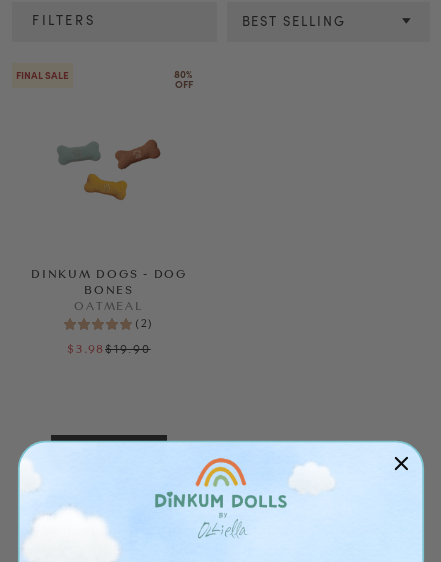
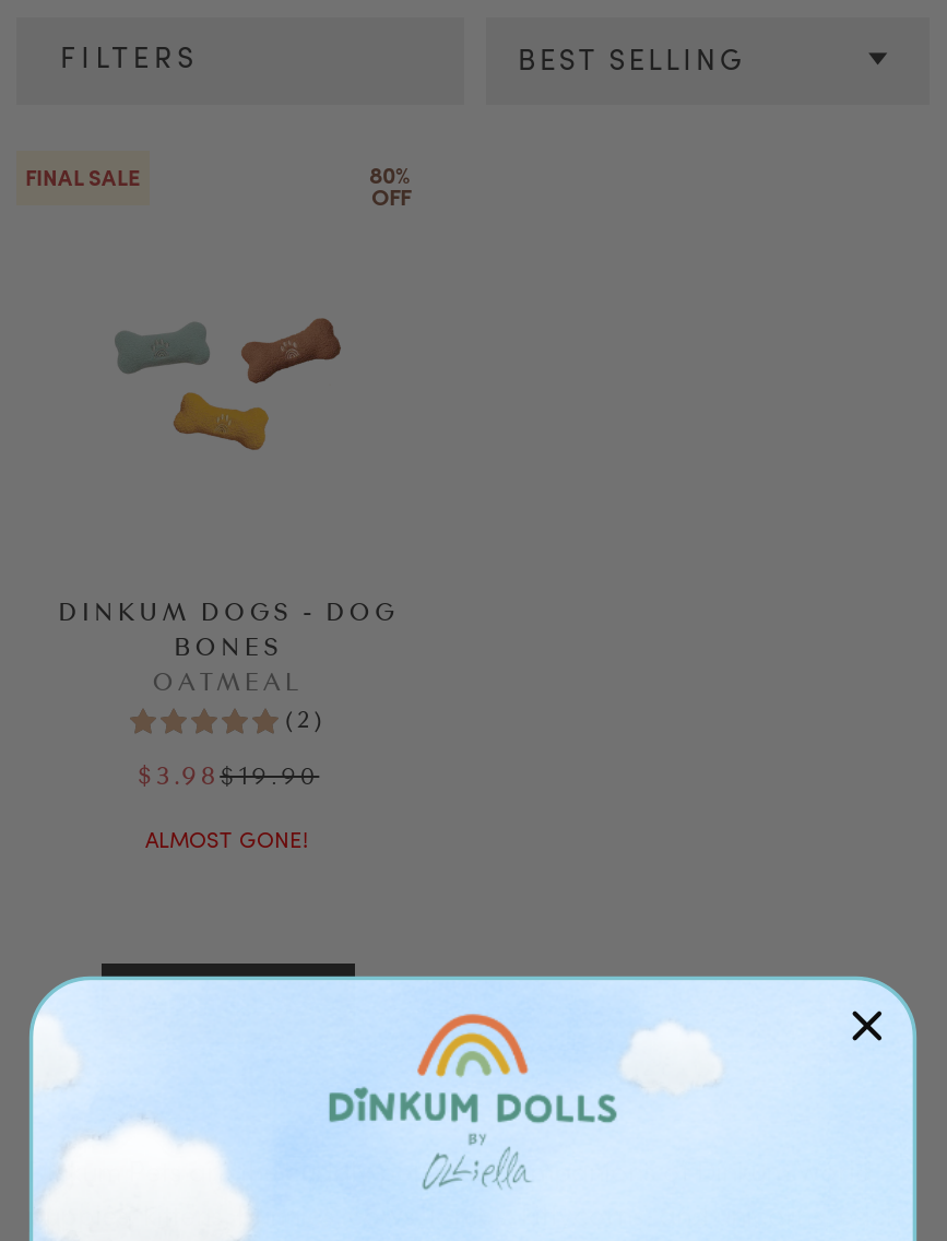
+ ALMOST GONE!
